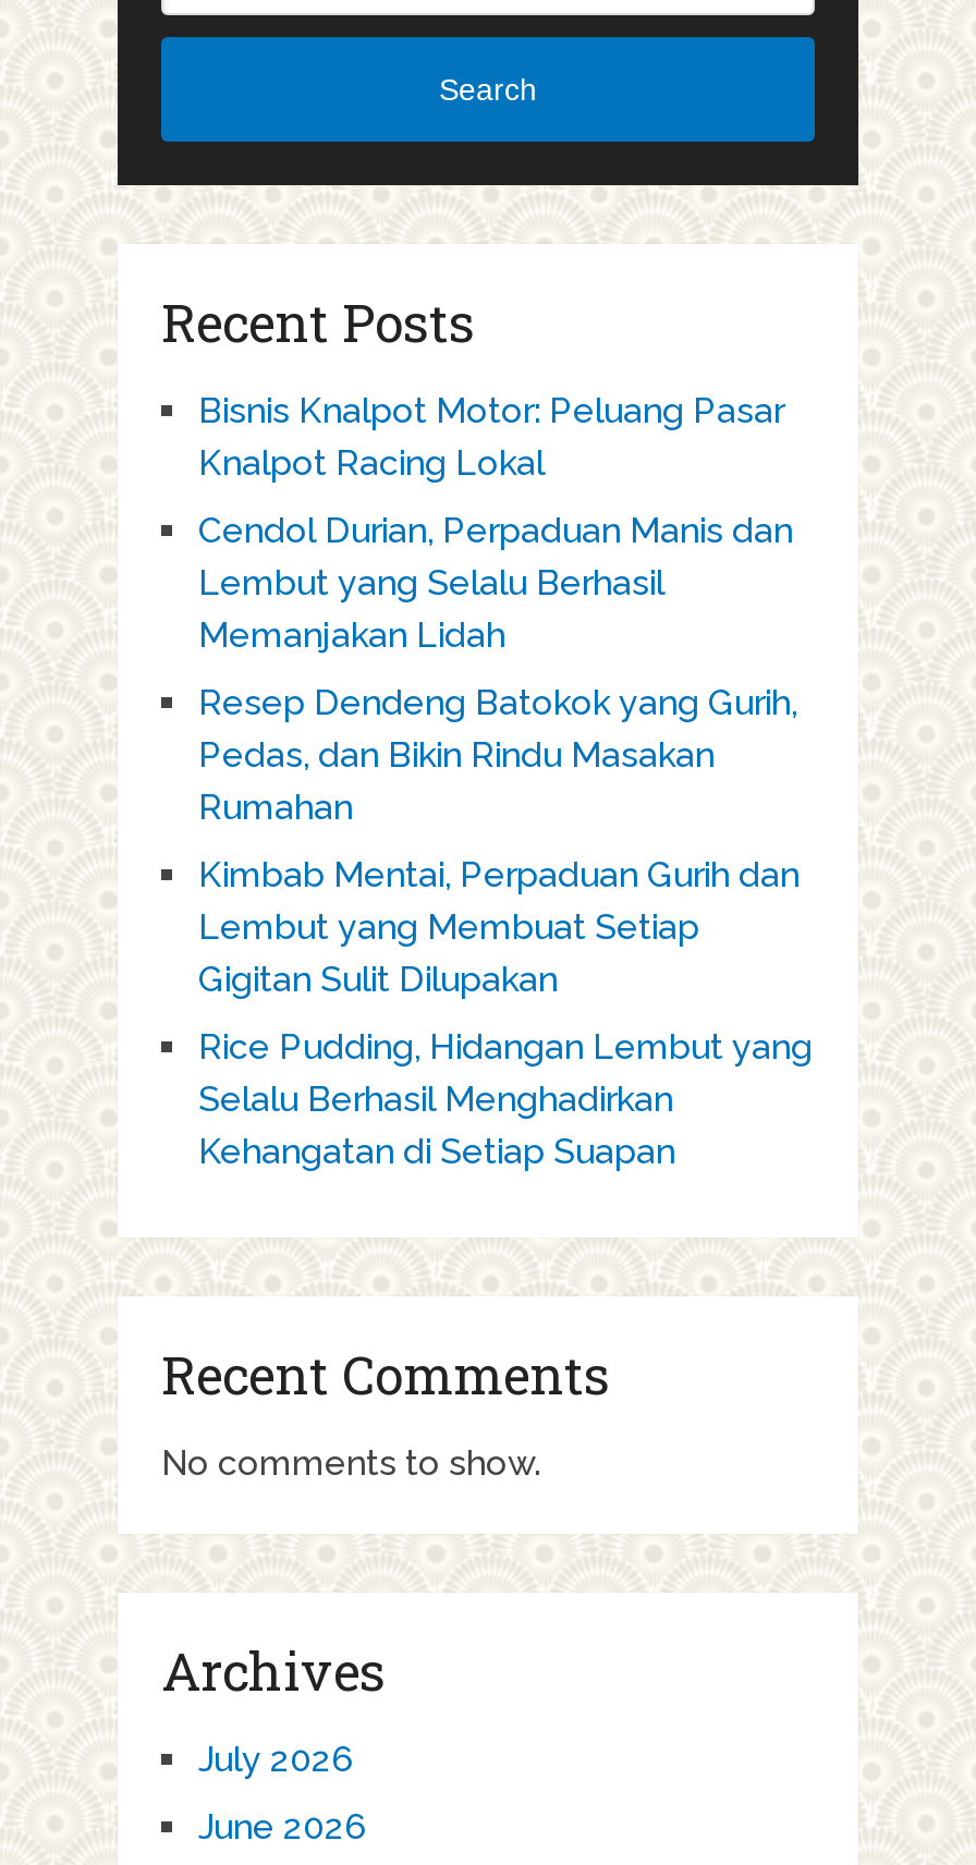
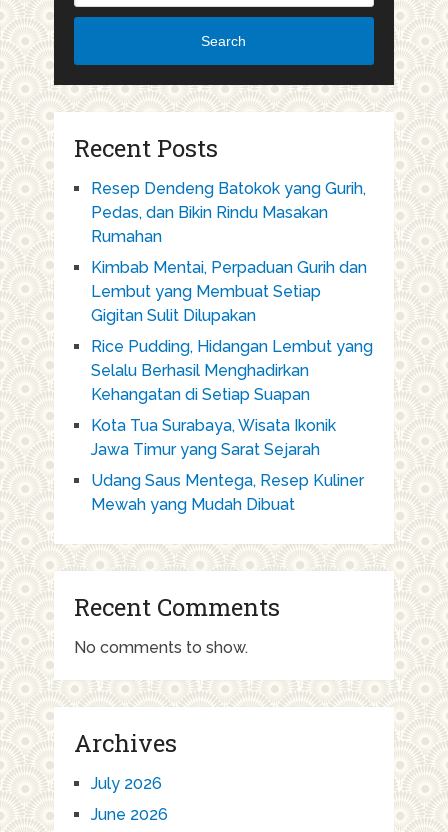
- Bisnis Knalpot Motor: Peluang Pasar
- Knalpot Racing Lokal
- Cendol Durian, Perpaduan Manis dan
- Lembut yang Selalu Berhasil
- Memanjakan Lidah

moved up: Resep Dendeng Batokok yang Gurih, | Pedas, dan Bikin Rindu Masakan | Rumahan | ... | Selalu Berhasil Menghadirkan | Kehangatan di Setiap Suapan

+ Kota Tua Surabaya, Wisata Ikonik
+ Jawa Timur yang Sarat Sejarah
+ Udang Saus Mentega, Resep Kuliner
+ Mewah yang Mudah Dibuat
